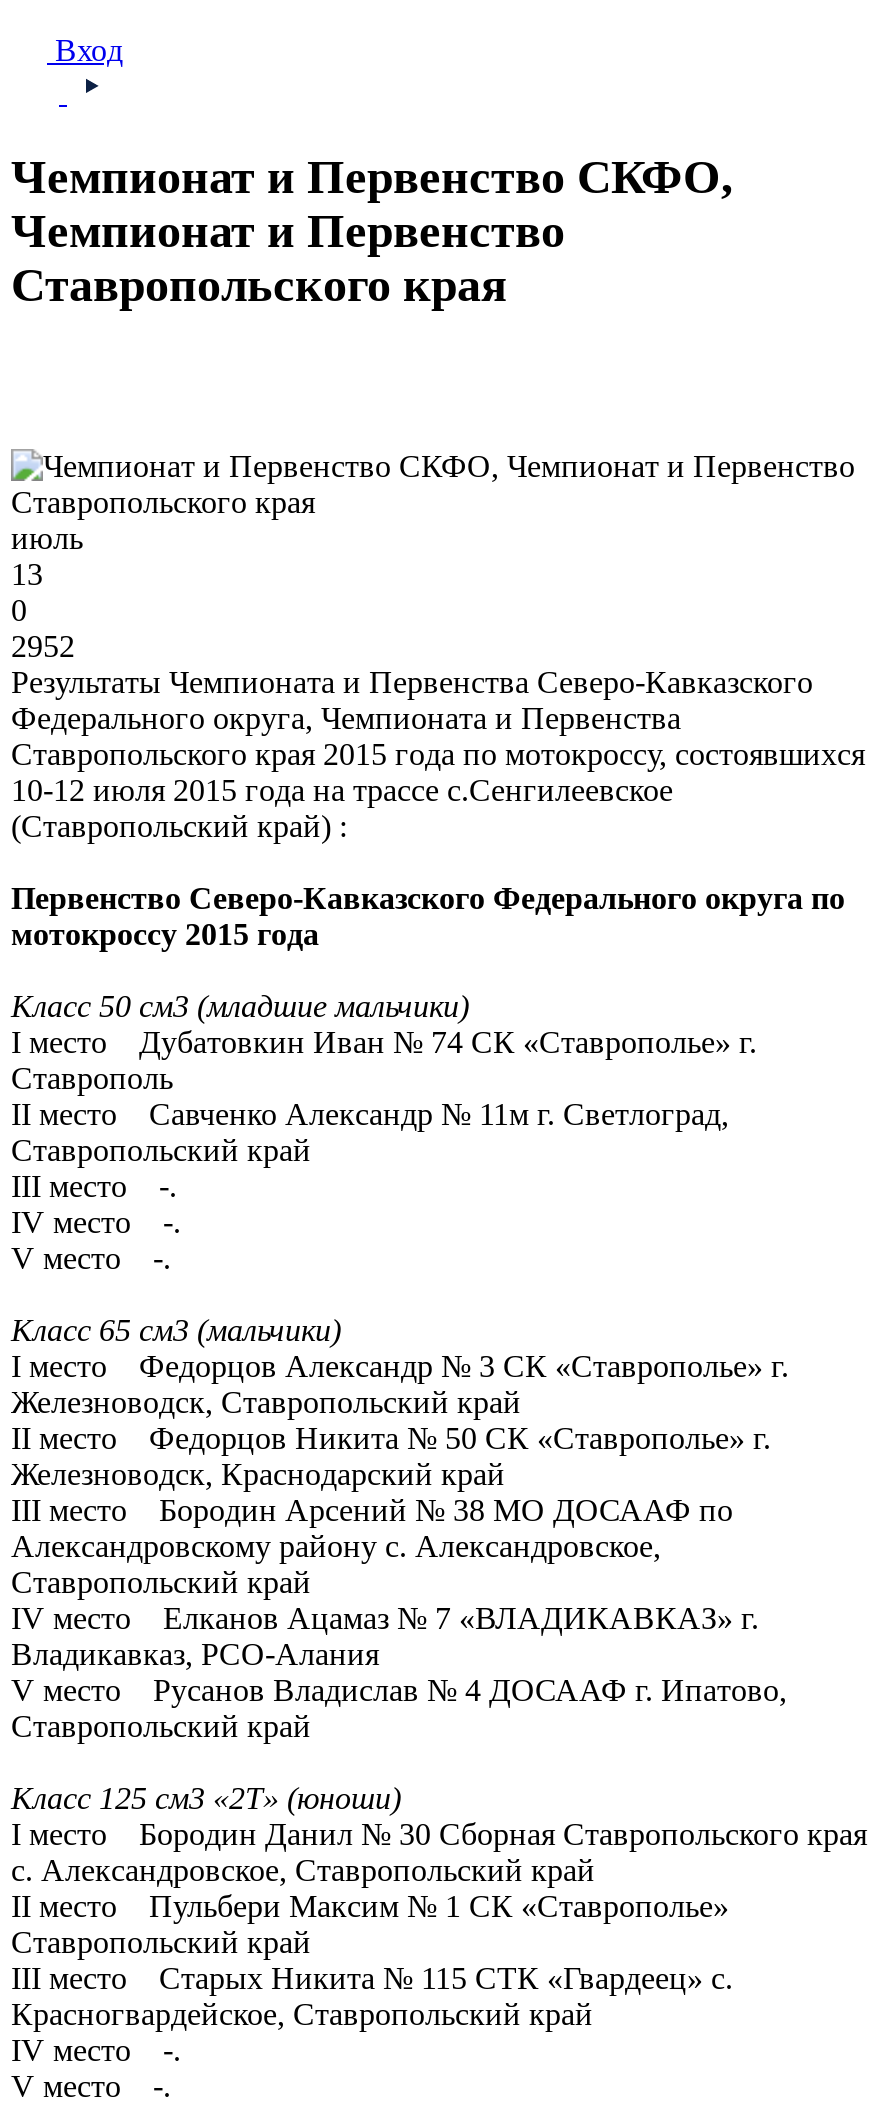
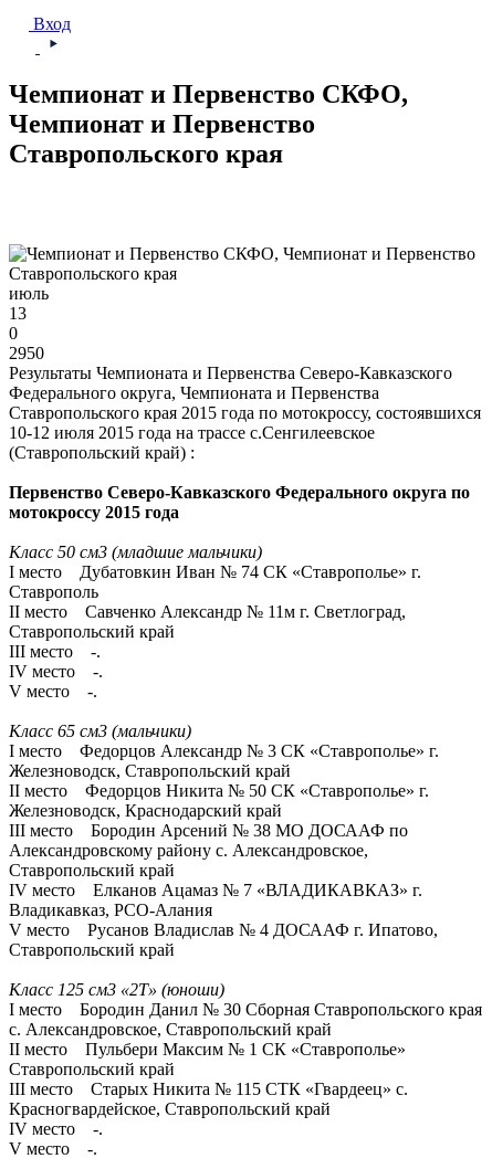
- 2952
+ 2950
